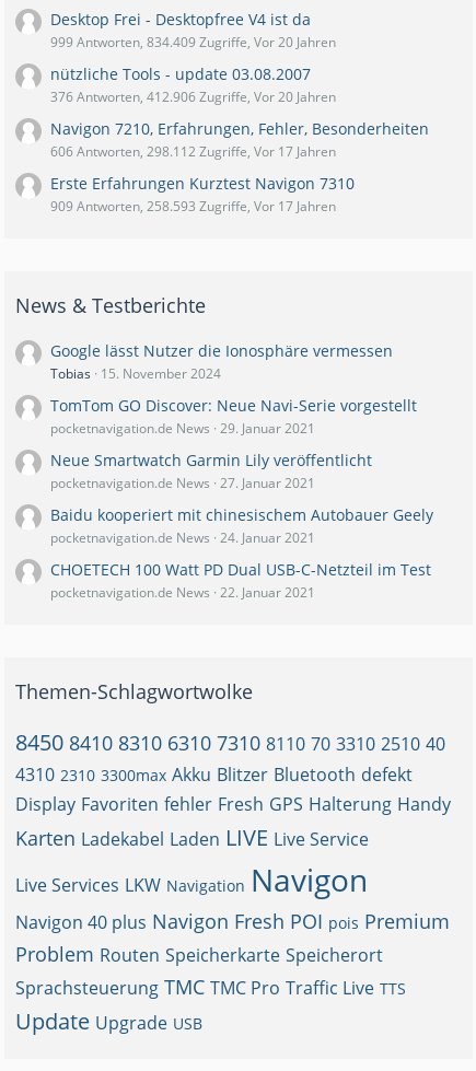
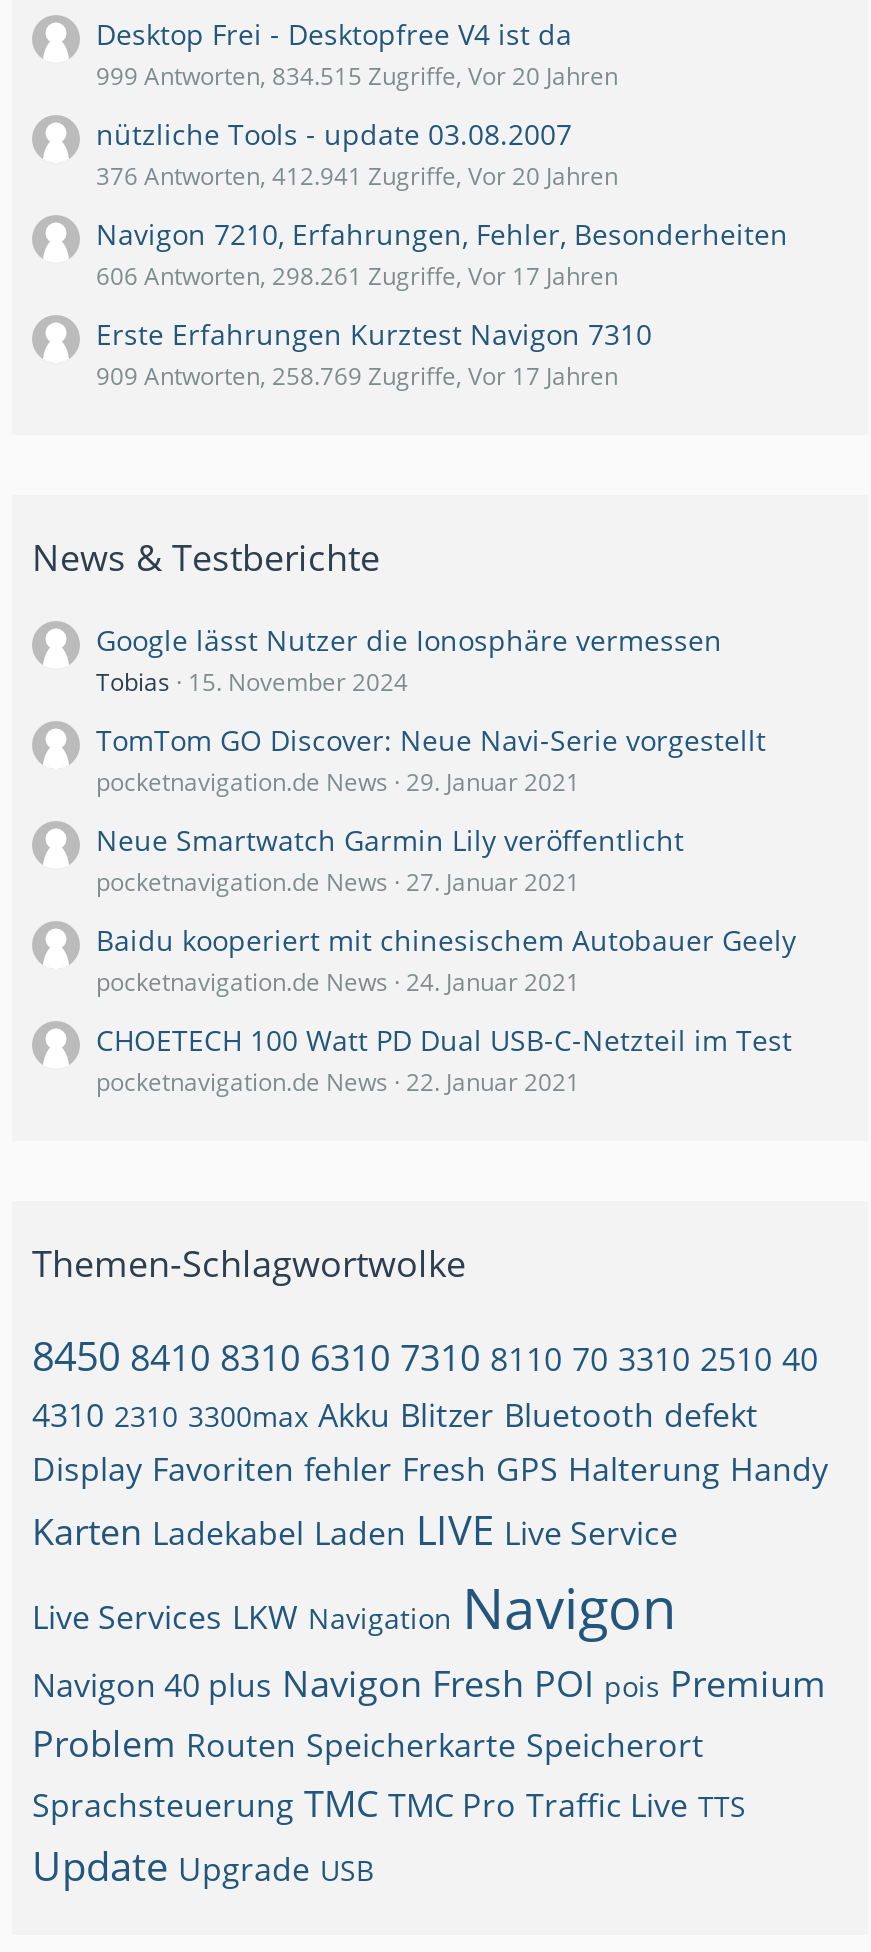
- 999 Antworten, 834.409 Zugriffe, Vor 20 Jahren
+ 999 Antworten, 834.515 Zugriffe, Vor 20 Jahren

- 376 Antworten, 412.906 Zugriffe, Vor 20 Jahren
+ 376 Antworten, 412.941 Zugriffe, Vor 20 Jahren

- 606 Antworten, 298.112 Zugriffe, Vor 17 Jahren
+ 606 Antworten, 298.261 Zugriffe, Vor 17 Jahren

- 909 Antworten, 258.593 Zugriffe, Vor 17 Jahren
+ 909 Antworten, 258.769 Zugriffe, Vor 17 Jahren
